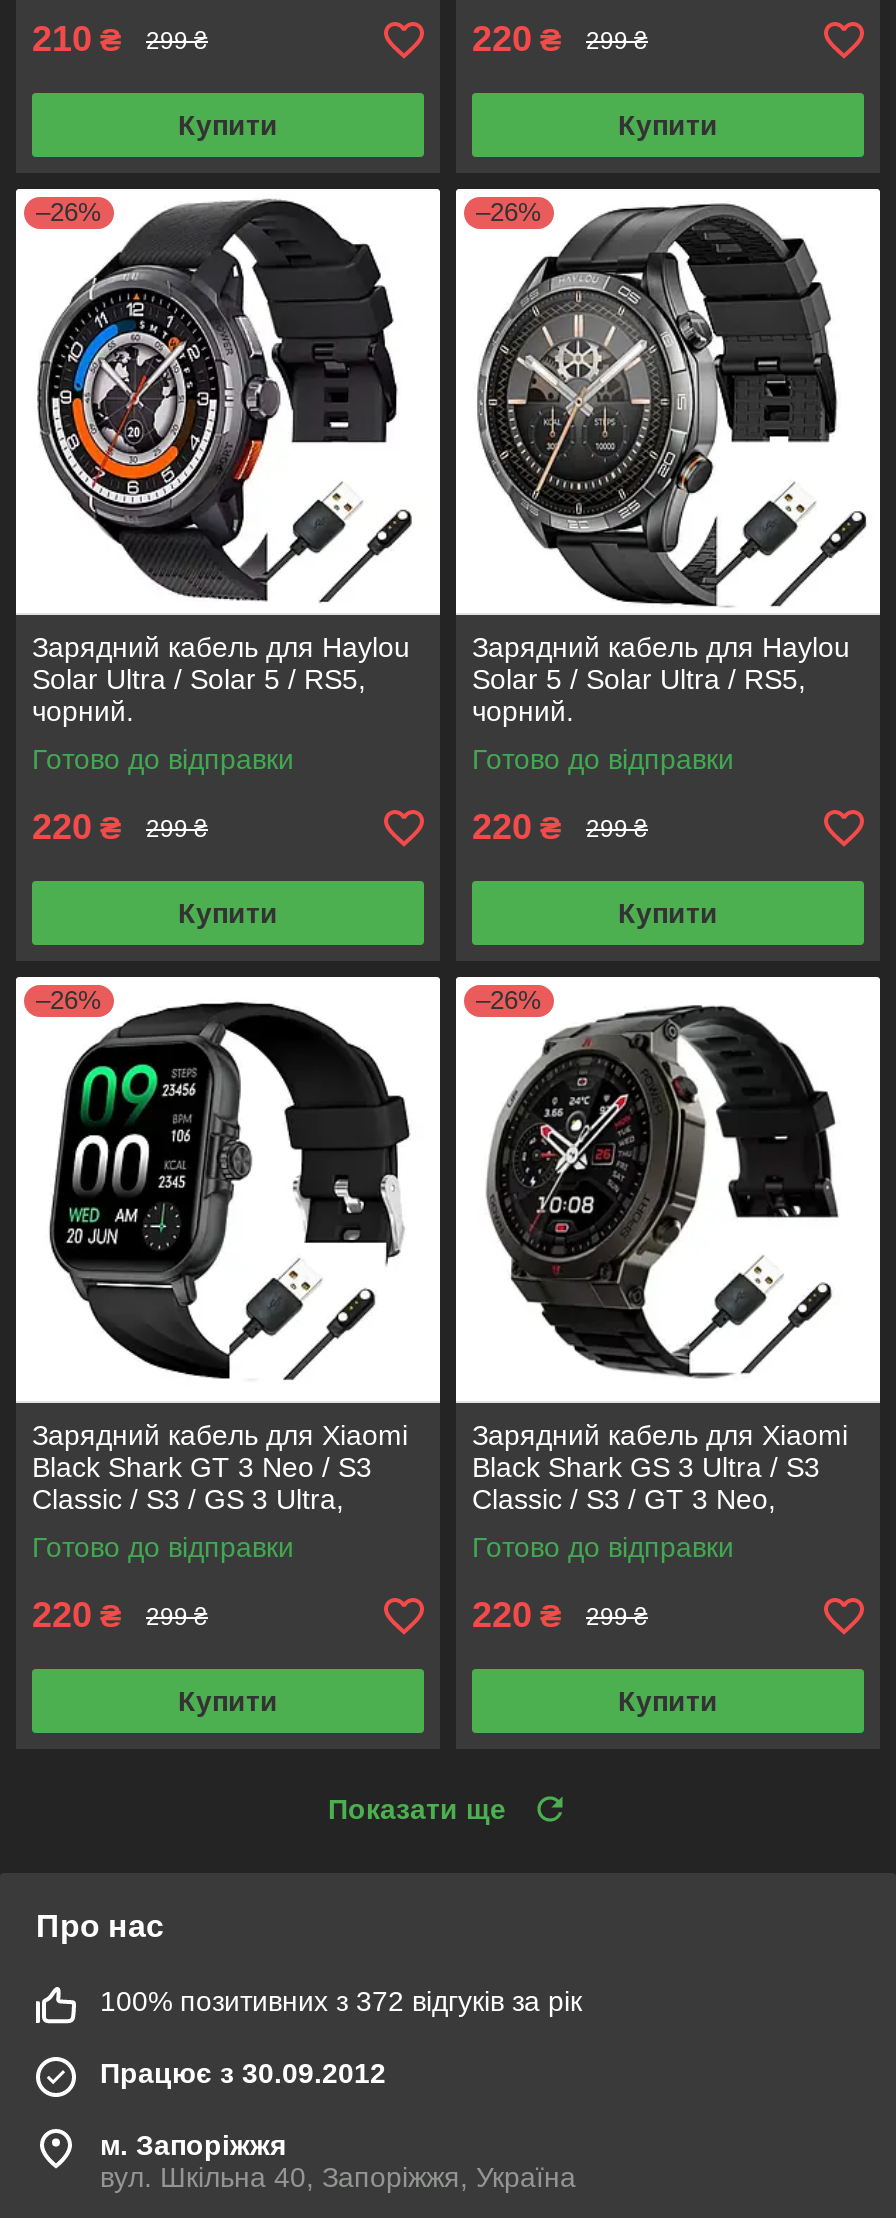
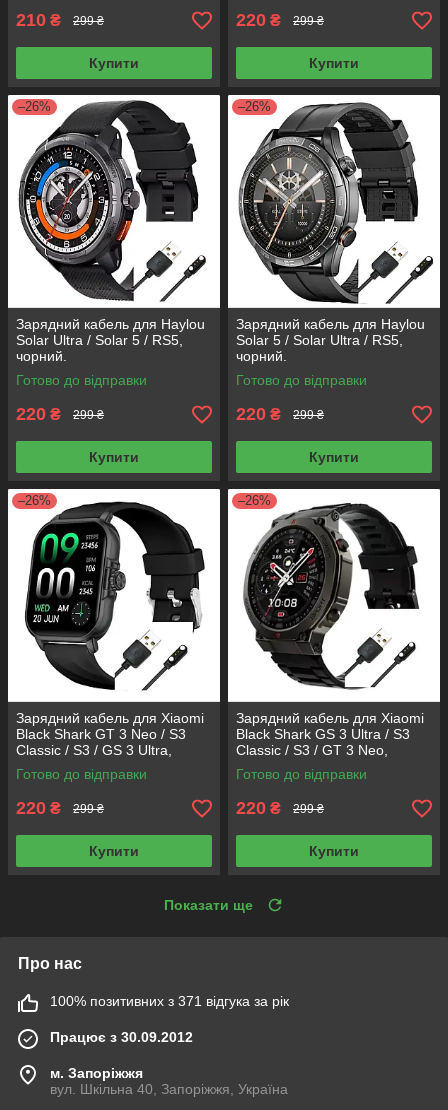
- 100% позитивних з 372 відгуків за рік
+ 100% позитивних з 371 відгука за рік
